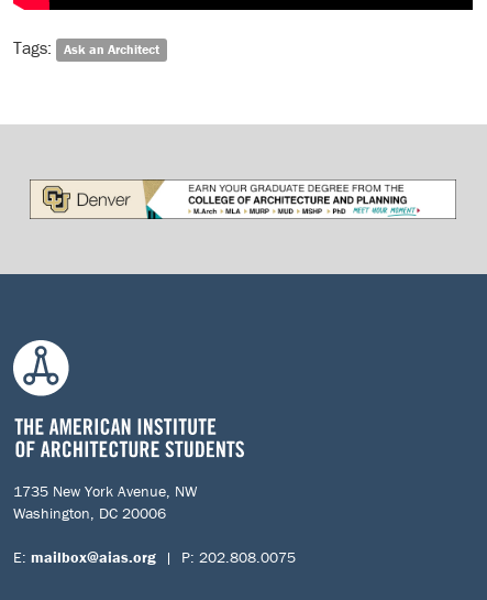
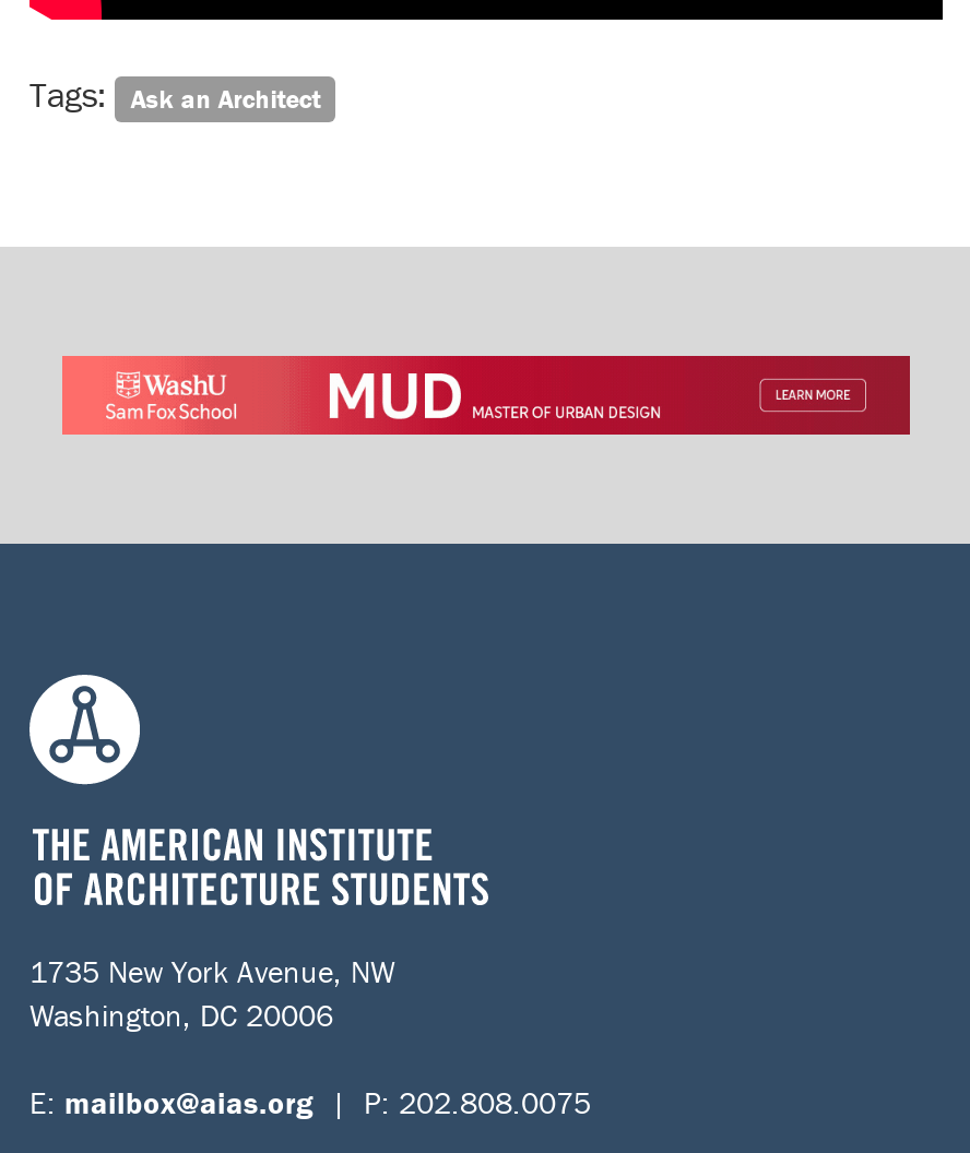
- [image]
+ [image]
